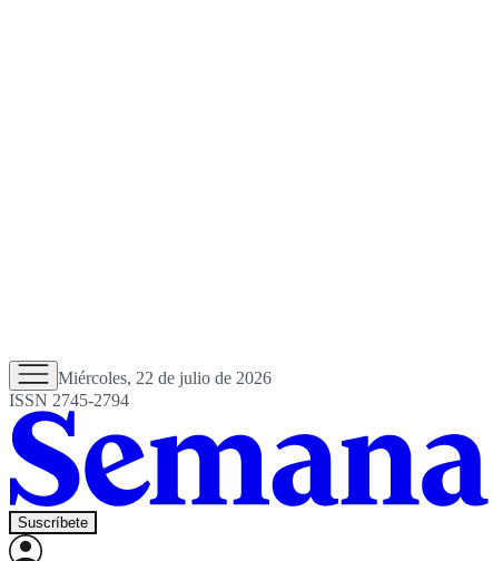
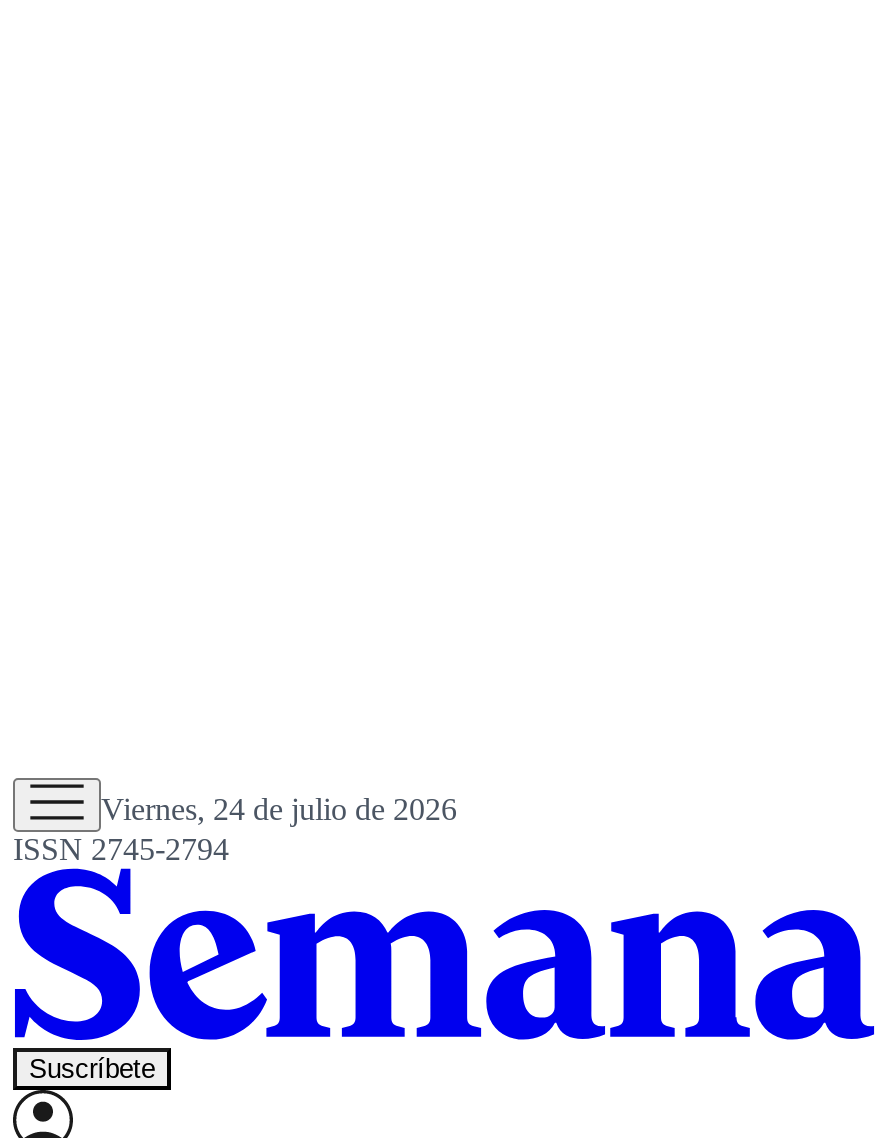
- Miércoles, 22 de julio de 2026
+ Viernes, 24 de julio de 2026
